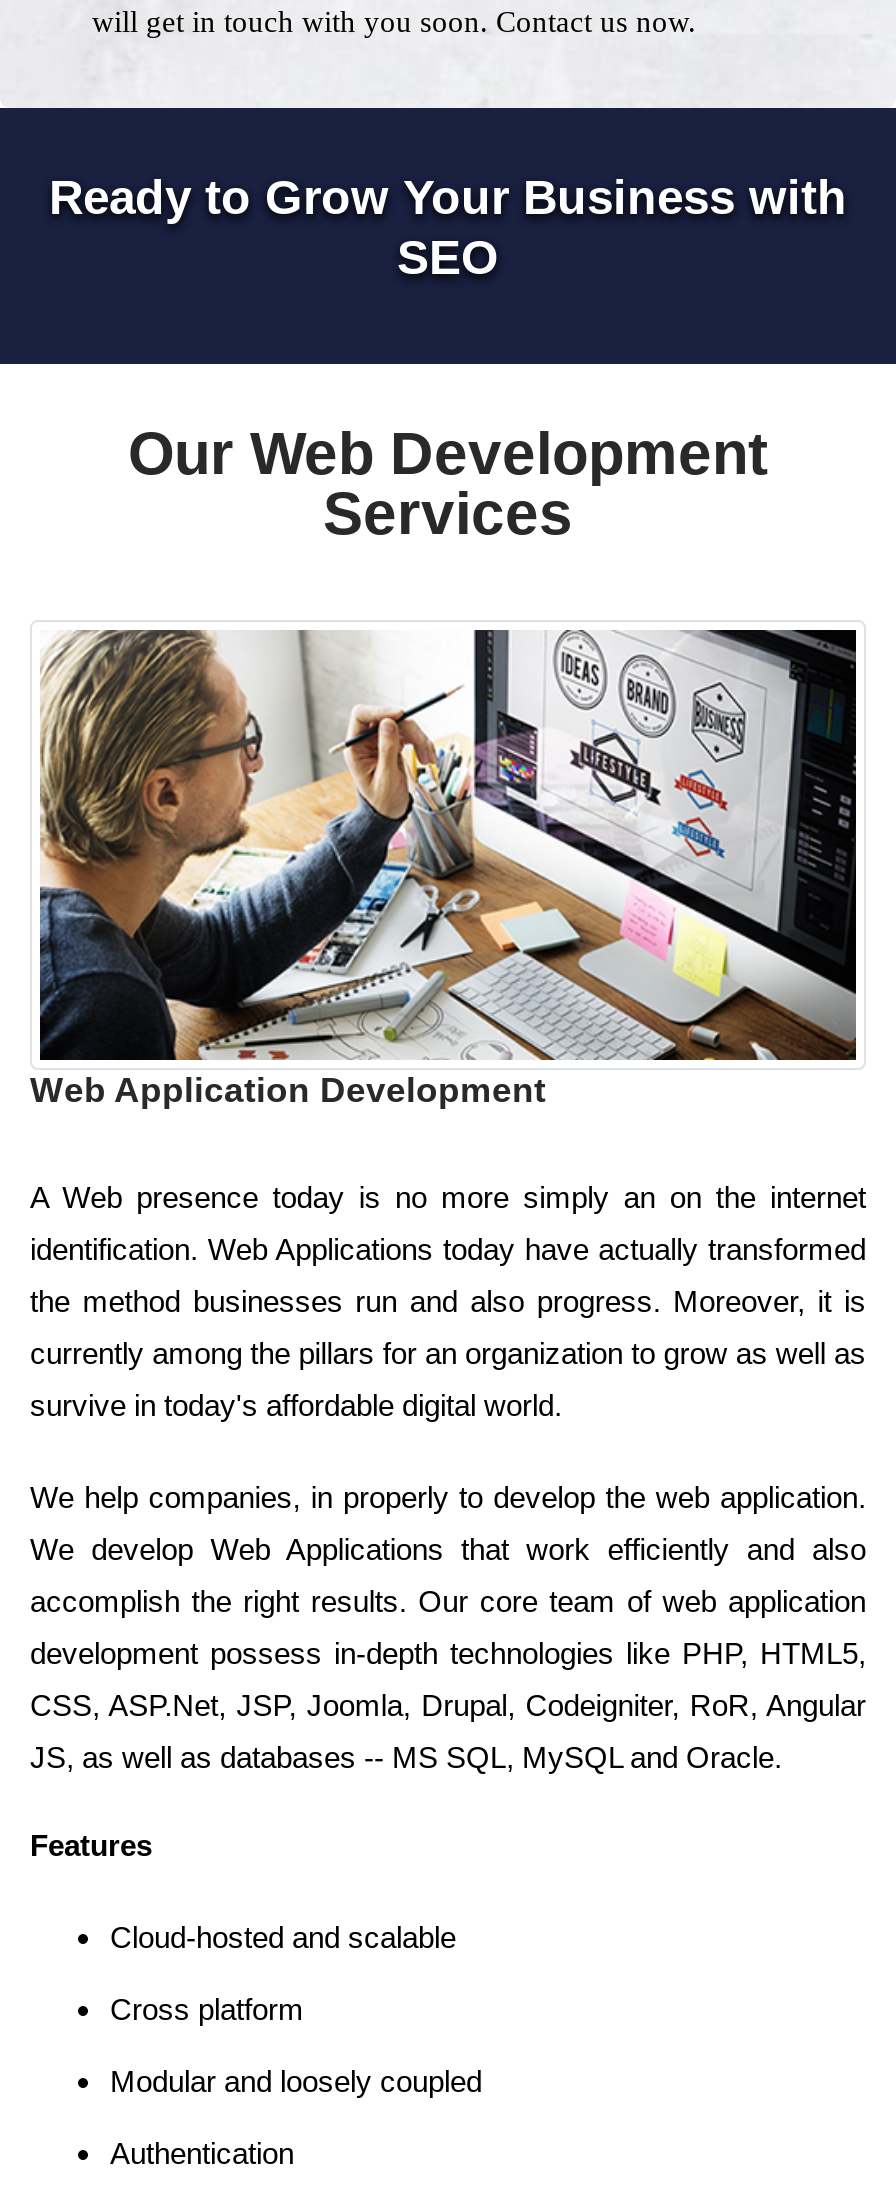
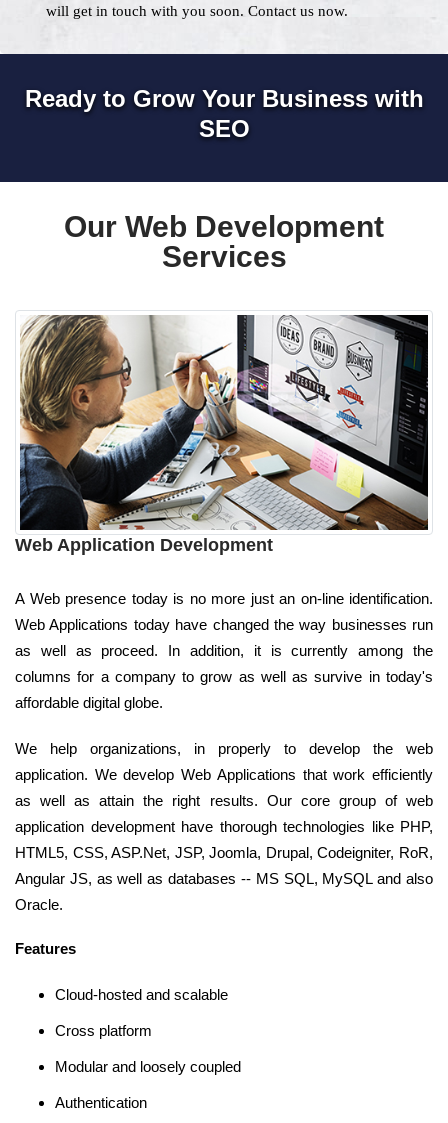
- A Web presence today is no more simply an on the internet
- identification. Web Applications today have actually transformed
- the method businesses run and also progress. Moreover, it is
- currently among the pillars for an organization to grow as well as
- survive in today's affordable digital world.
- We help companies, in properly to develop the web application.
- We develop Web Applications that work efficiently and also
- accomplish the right results. Our core team of web application
- development possess in-depth technologies like PHP, HTML5,
- CSS, ASP.Net, JSP, Joomla, Drupal, Codeigniter, RoR, Angular
- JS, as well as databases -- MS SQL, MySQL and Oracle.
+ A Web presence today is no more just an on-line identification.
+ Web Applications today have changed the way businesses run
+ as well as proceed. In addition, it is currently among the
+ columns for a company to grow as well as survive in today's
+ affordable digital globe.
+ We help organizations, in properly to develop the web
+ application. We develop Web Applications that work efficiently
+ as well as attain the right results. Our core group of web
+ application development have thorough technologies like PHP,
+ HTML5, CSS, ASP.Net, JSP, Joomla, Drupal, Codeigniter, RoR,
+ Angular JS, as well as databases -- MS SQL, MySQL and also
+ Oracle.
